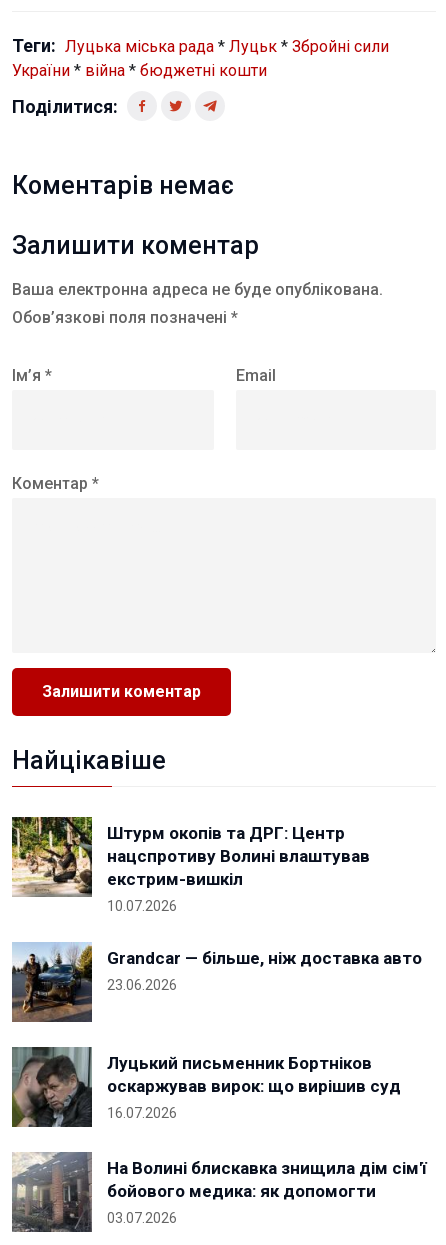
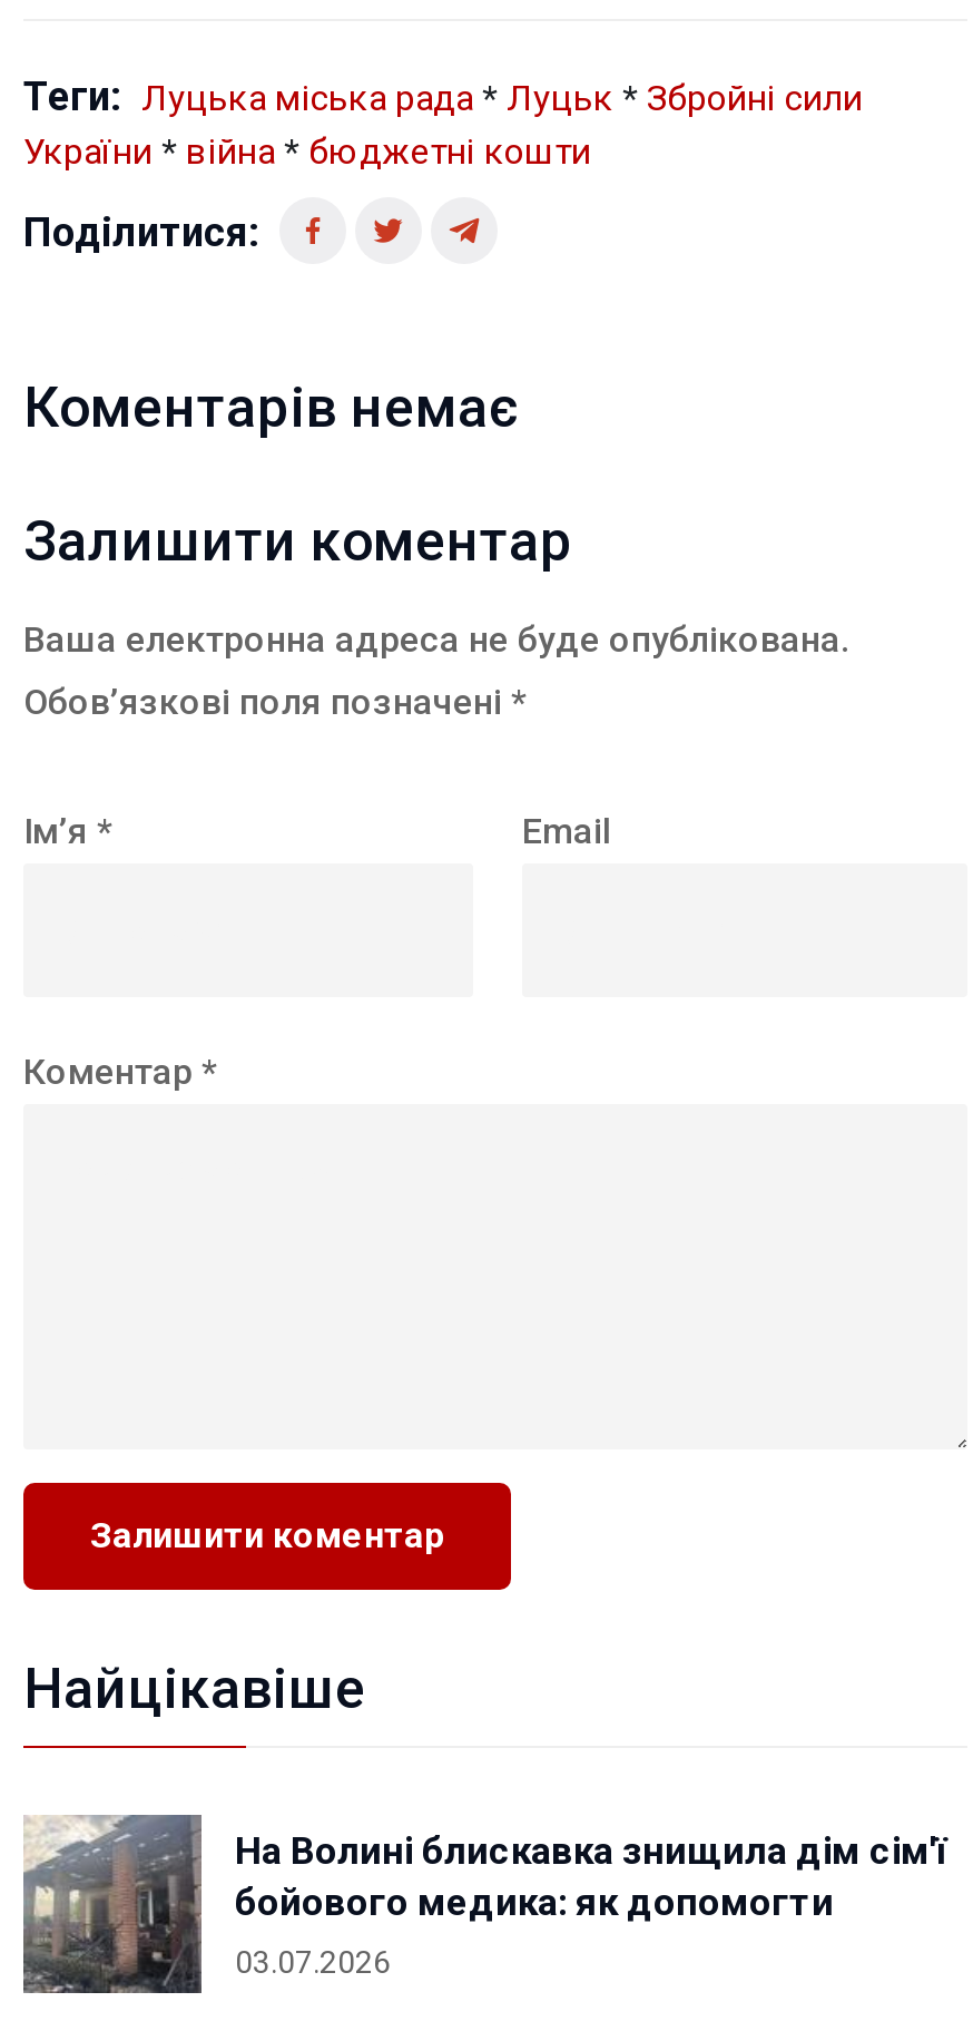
- [image]
- Штурм окопів та ДРГ: Центр
- нацспротиву Волині влаштував
- екстрим-вишкіл
- 10.07.2026
- Grandcar — більше, ніж доставка авто
- 23.06.2026

- [image]

- [image]
- Луцький письменник Бортніков
- оскаржував вирок: що вирішив суд
- 16.07.2026
